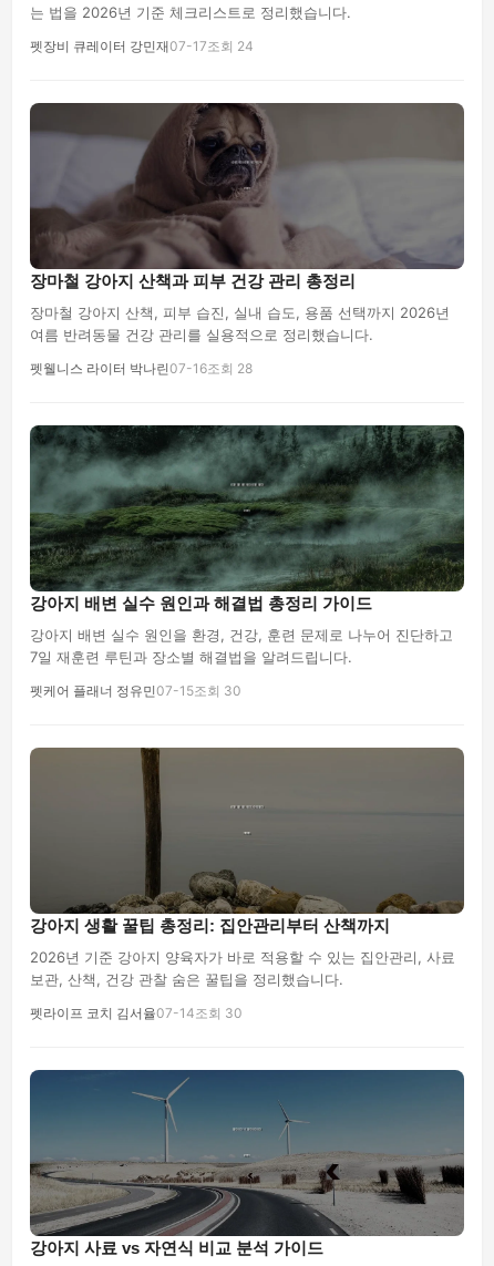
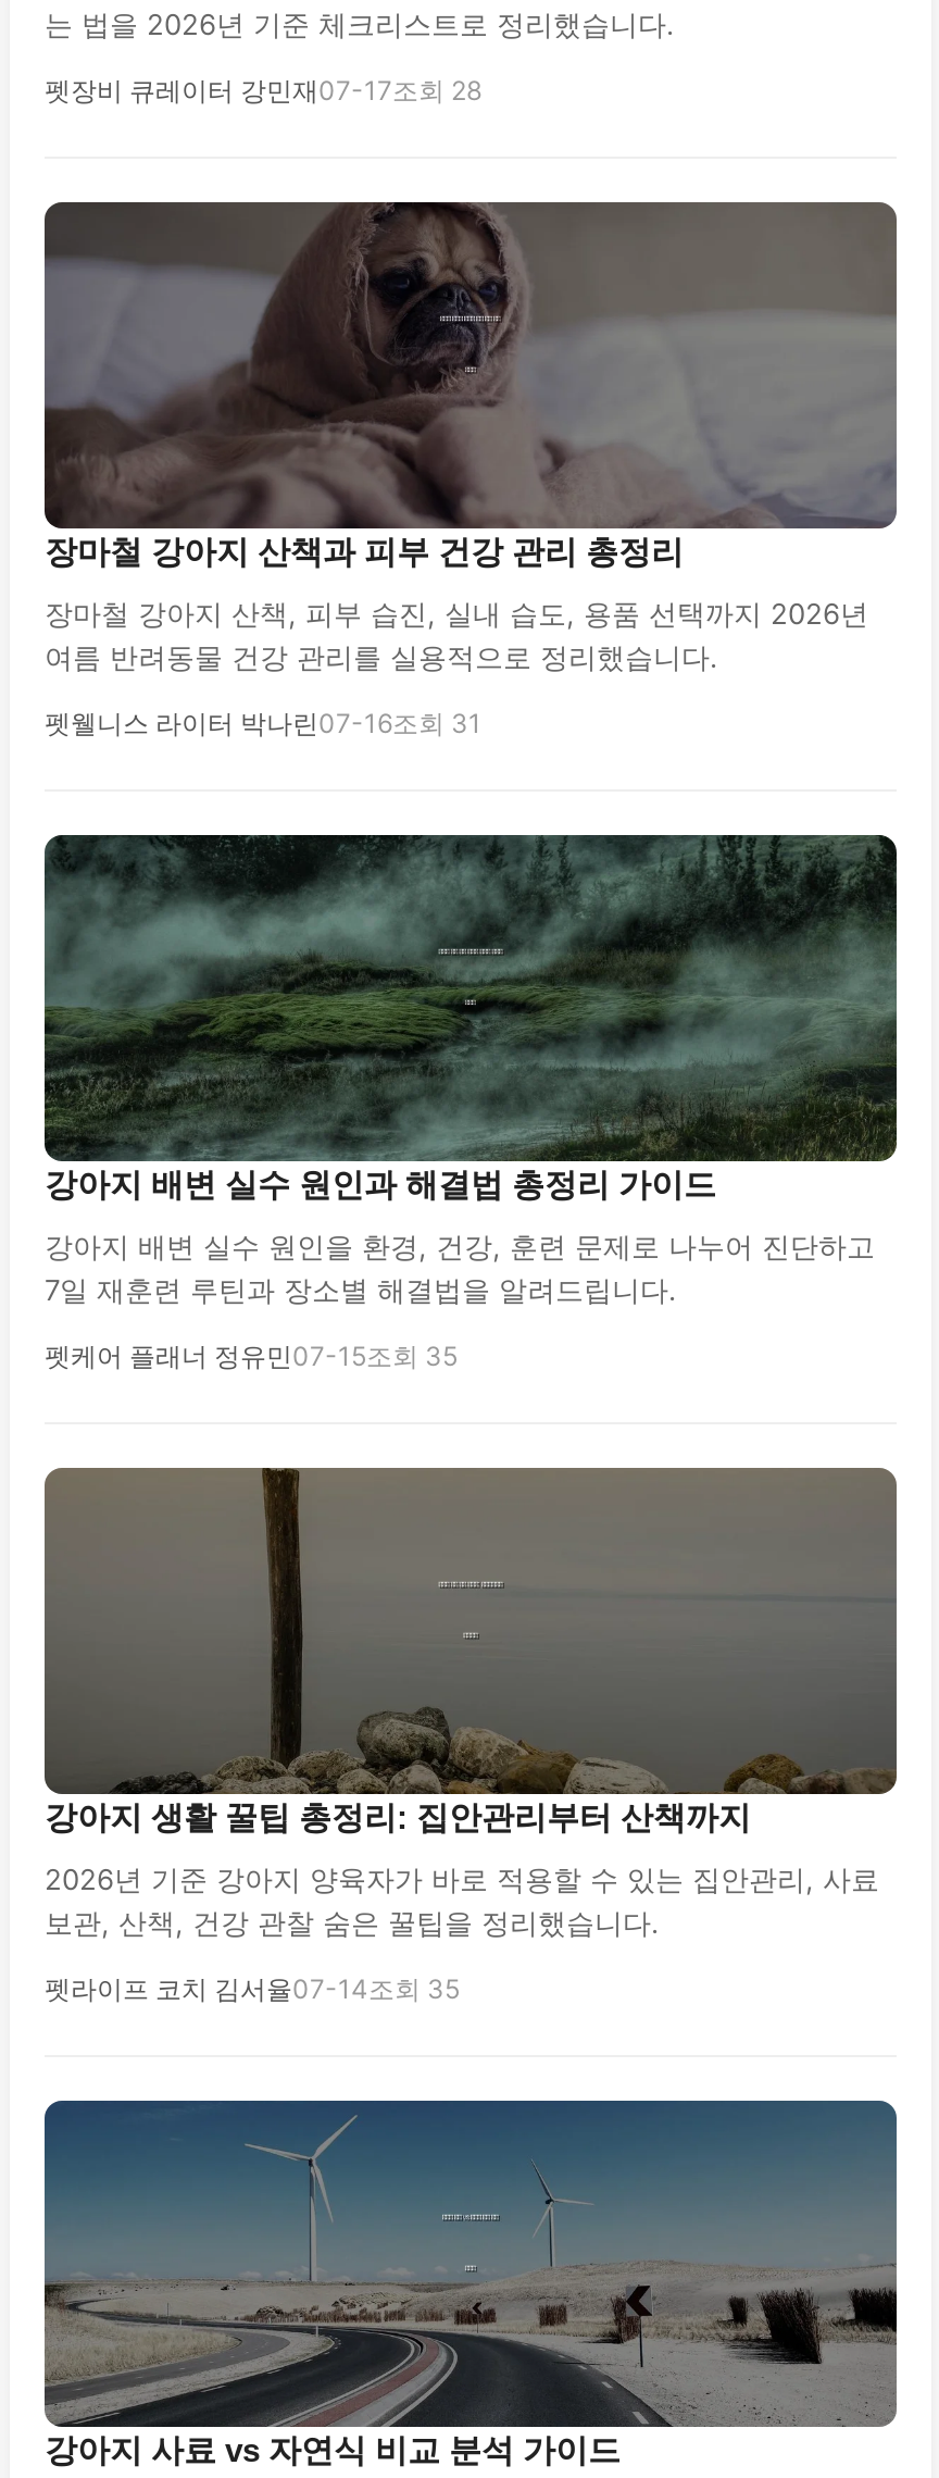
- 펫장비 큐레이터 강민재07-17조회 24
+ 펫장비 큐레이터 강민재07-17조회 28

- 펫웰니스 라이터 박나린 07-16조회 28
+ 펫웰니스 라이터 박나린 07-16조회 31

- 펫케어 플래너 정유민 07-15조회 30
+ 펫케어 플래너 정유민 07-15조회 35

- 펫라이프 코치 김서율07-14조회 30
+ 펫라이프 코치 김서율07-14조회 35
